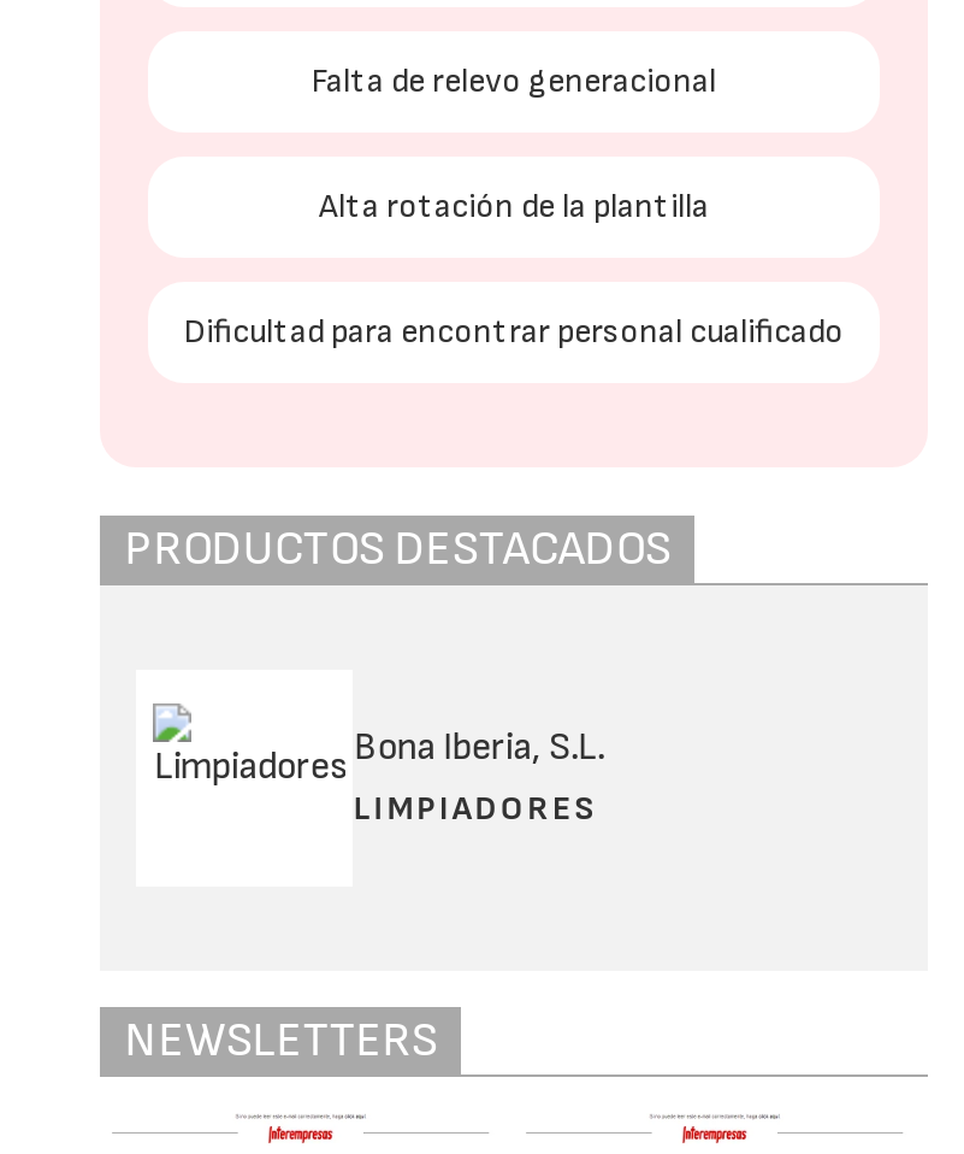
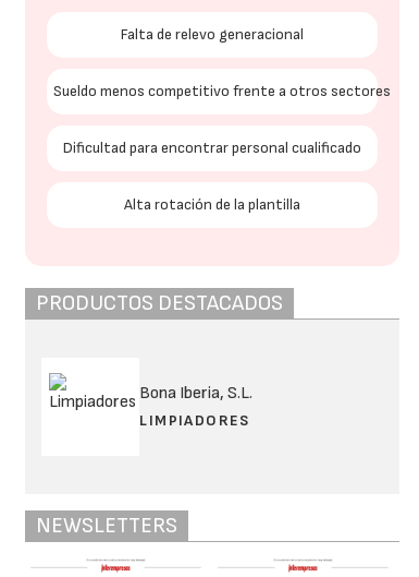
+ Sueldo menos competitivo frente a otros sectores

moved down: Alta rotación de la plantilla
